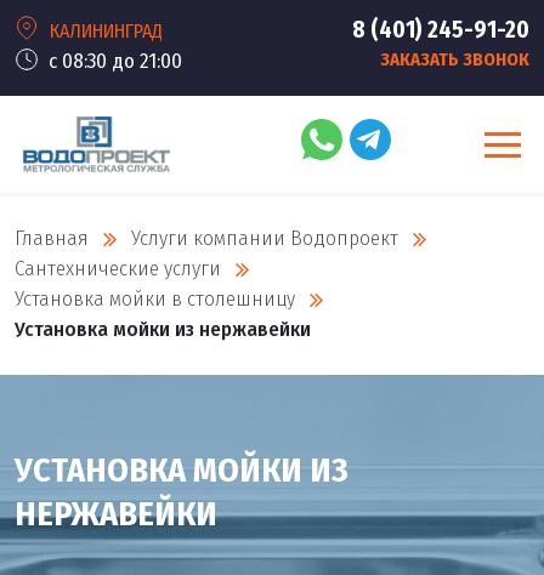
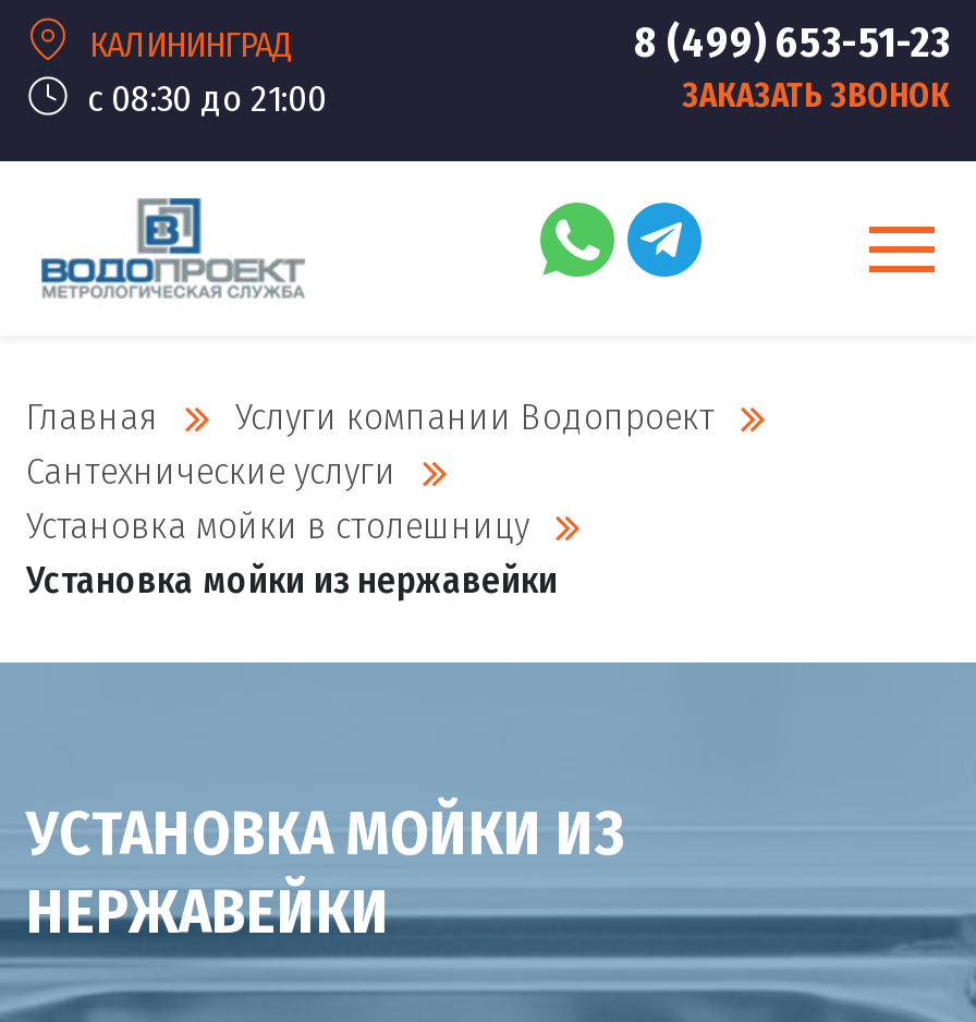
- 8 (401) 245-91-20
+ 8 (499) 653-51-23
